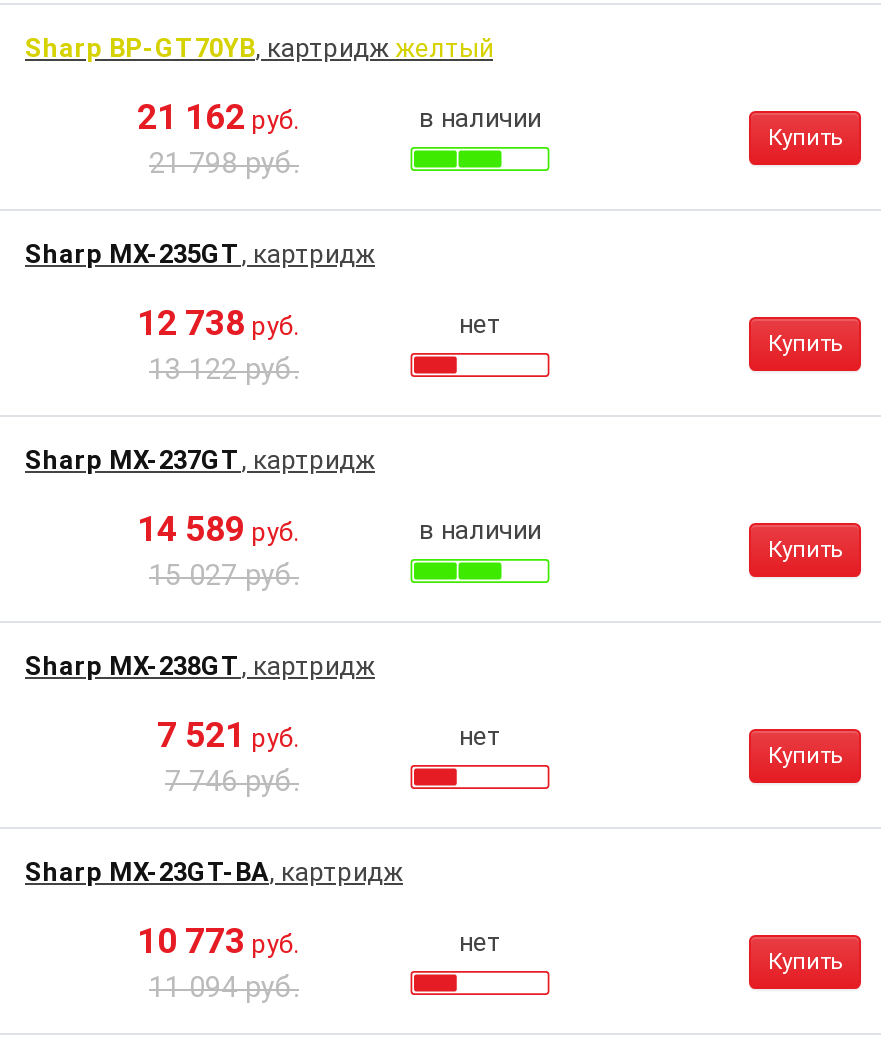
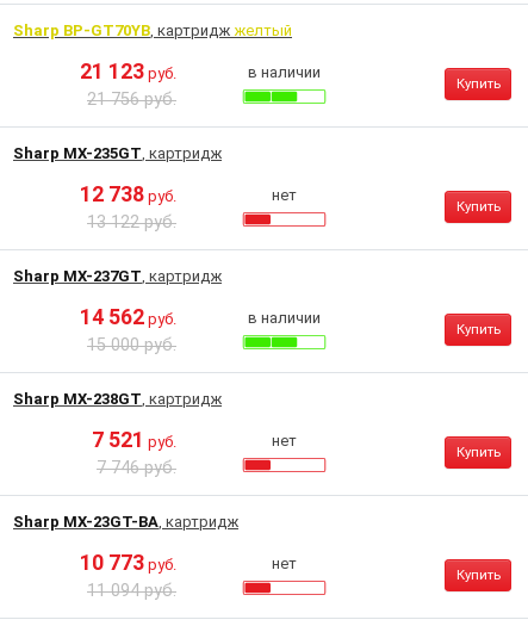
- 21 162 руб.
+ 21 123 руб.

- 21 798 руб.
+ 21 756 руб.

- 14 589 руб.
+ 14 562 руб.

- 15 027 руб.
+ 15 000 руб.
